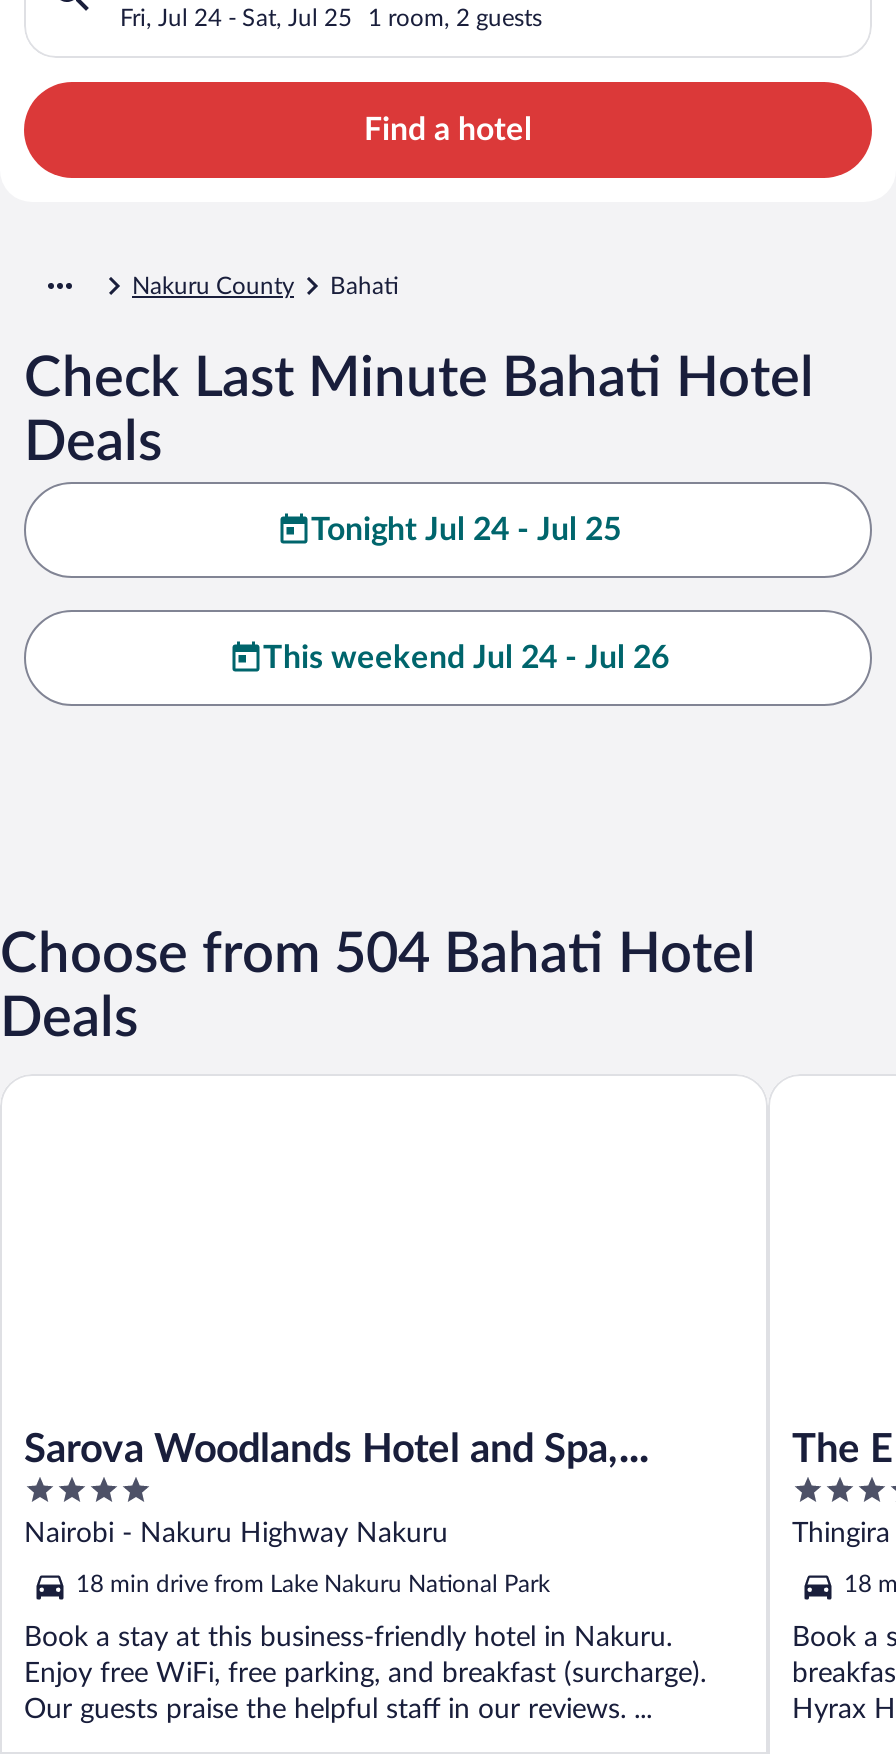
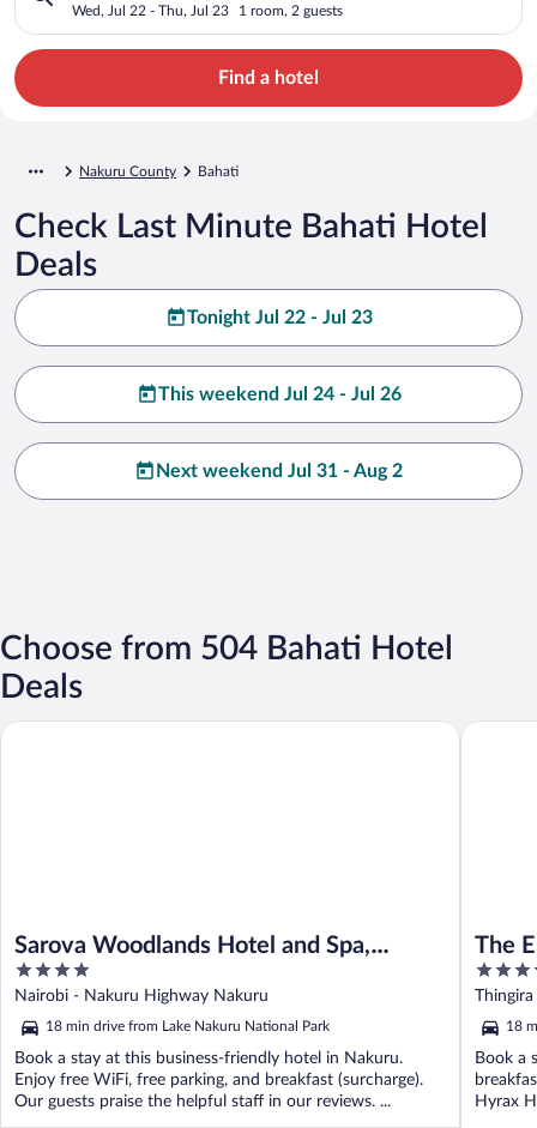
- Fri, Jul 24 - Sat, Jul 25
+ Wed, Jul 22 - Thu, Jul 23

- Tonight Jul 24 - Jul 25
+ Tonight Jul 22 - Jul 23

+ Next weekend Jul 31 - Aug 2
